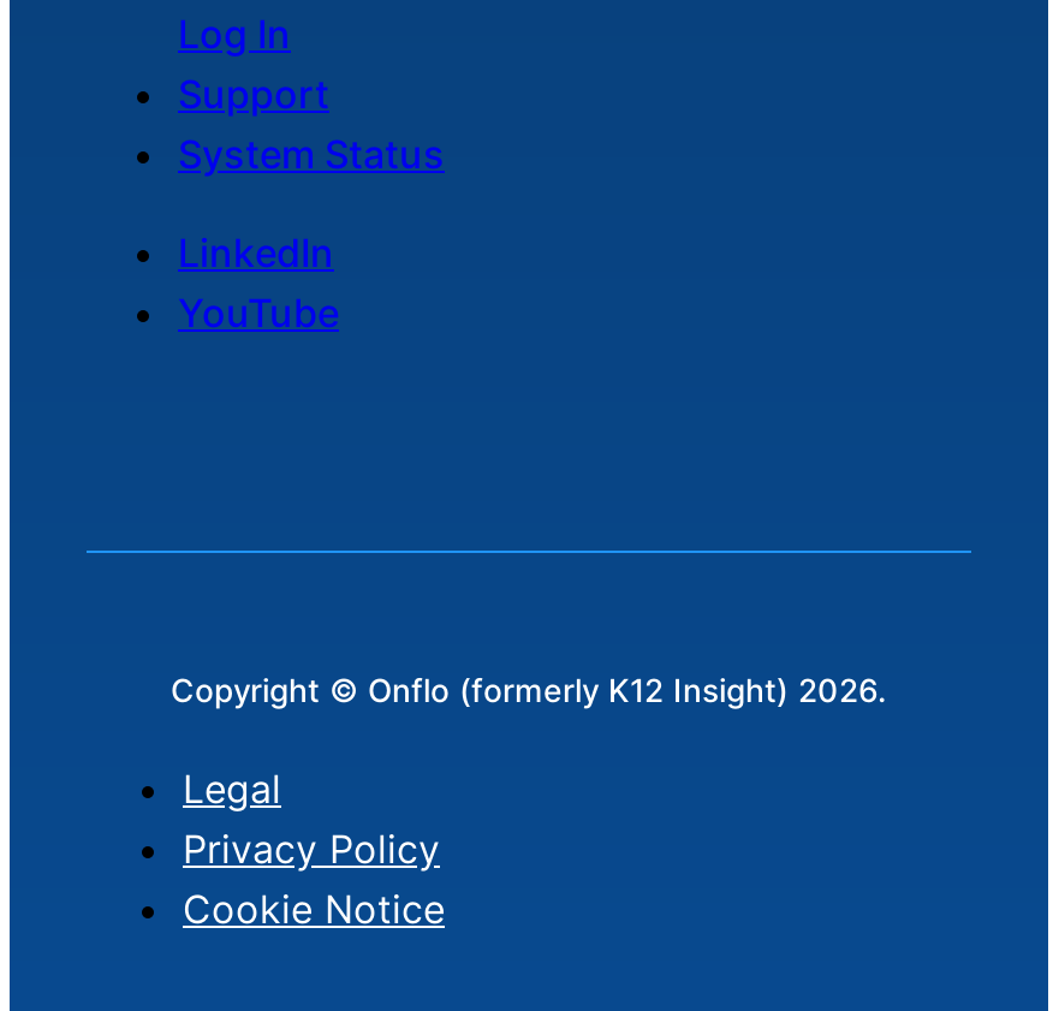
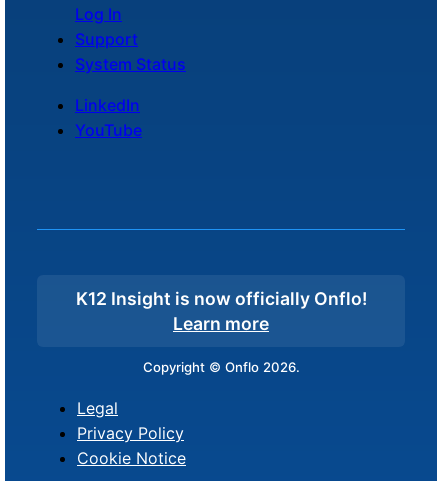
- Copyright © Onflo (formerly K12 Insight) 2026.
+ K12 Insight is now officially Onflo!
+ Learn more
+ Copyright © Onflo 2026.
